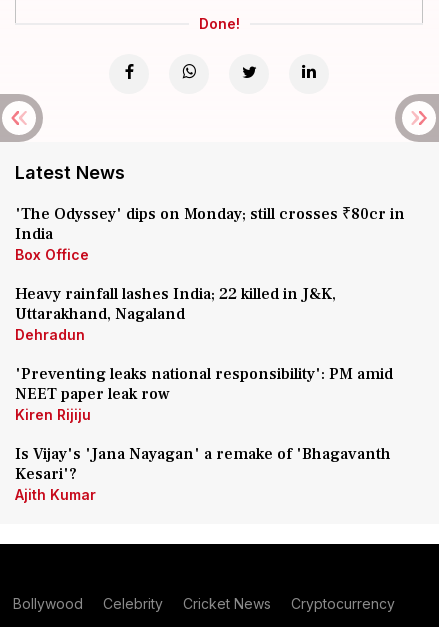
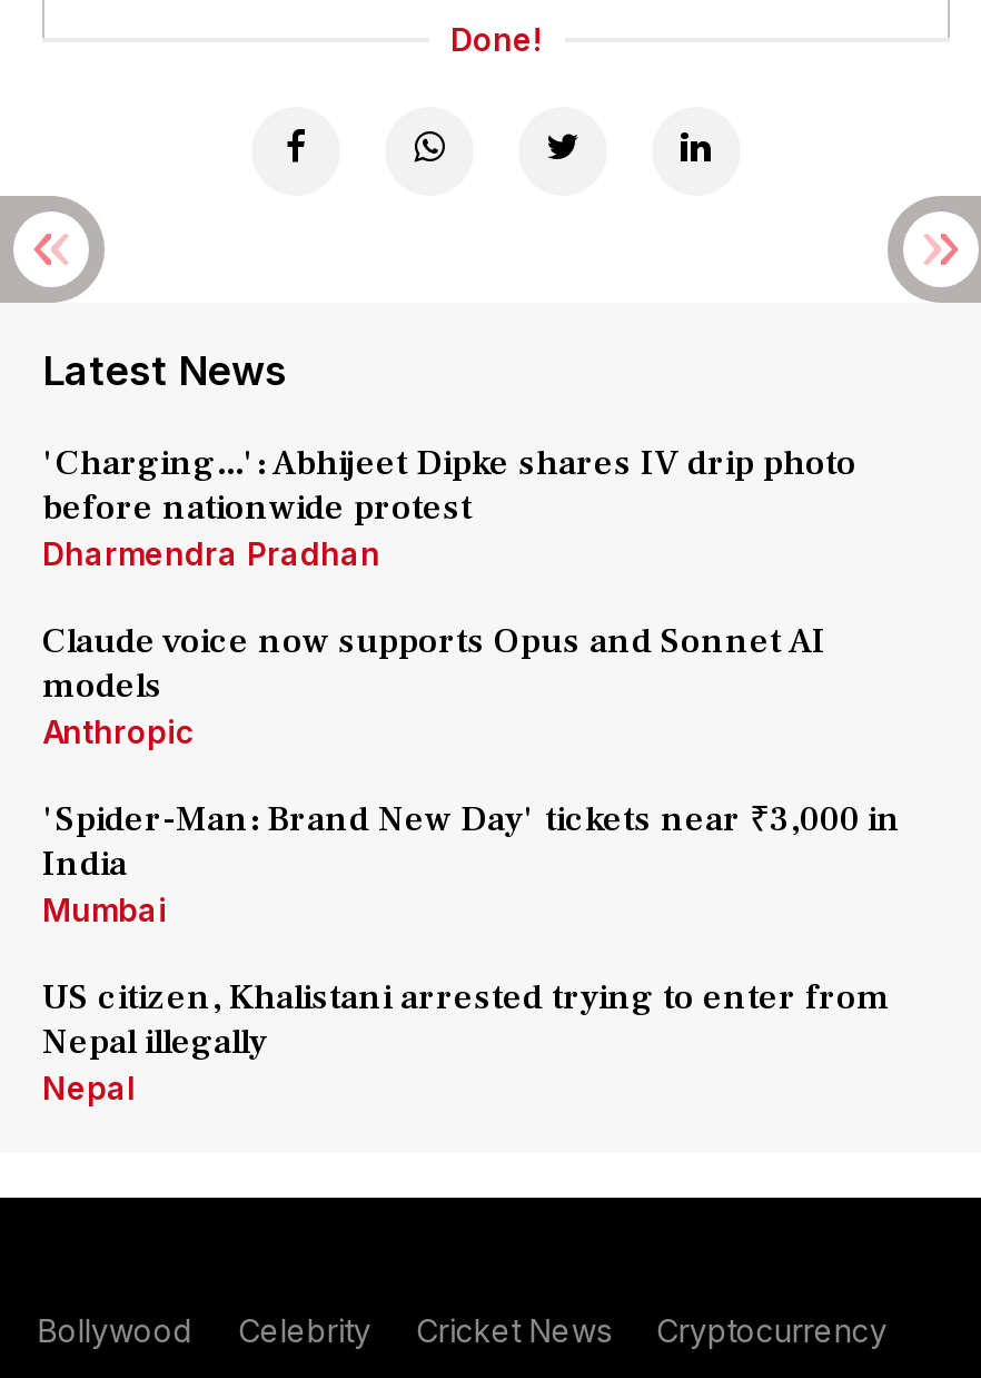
- 'The Odyssey' dips on Monday; still crosses ₹80cr in
+ 'Charging...': Abhijeet Dipke shares IV drip photo
+ before nationwide protest
+ Dharmendra Pradhan
+ Claude voice now supports Opus and Sonnet AI
+ models
+ Anthropic
+ 'Spider-Man: Brand New Day' tickets near ₹3,000 in

moved down: India

- Box Office
- Heavy rainfall lashes India; 22 killed in J&K,
- Uttarakhand, Nagaland
- Dehradun
- 'Preventing leaks national responsibility': PM amid
- NEET paper leak row
- Kiren Rijiju
- Is Vijay's 'Jana Nayagan' a remake of 'Bhagavanth
- Kesari'?
- Ajith Kumar
+ Mumbai
+ US citizen, Khalistani arrested trying to enter from
+ Nepal illegally
+ Nepal
